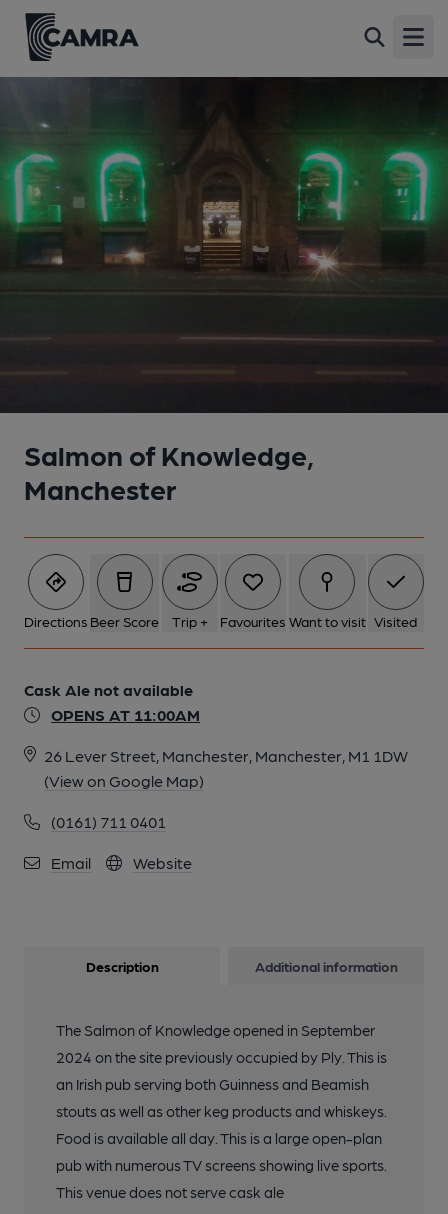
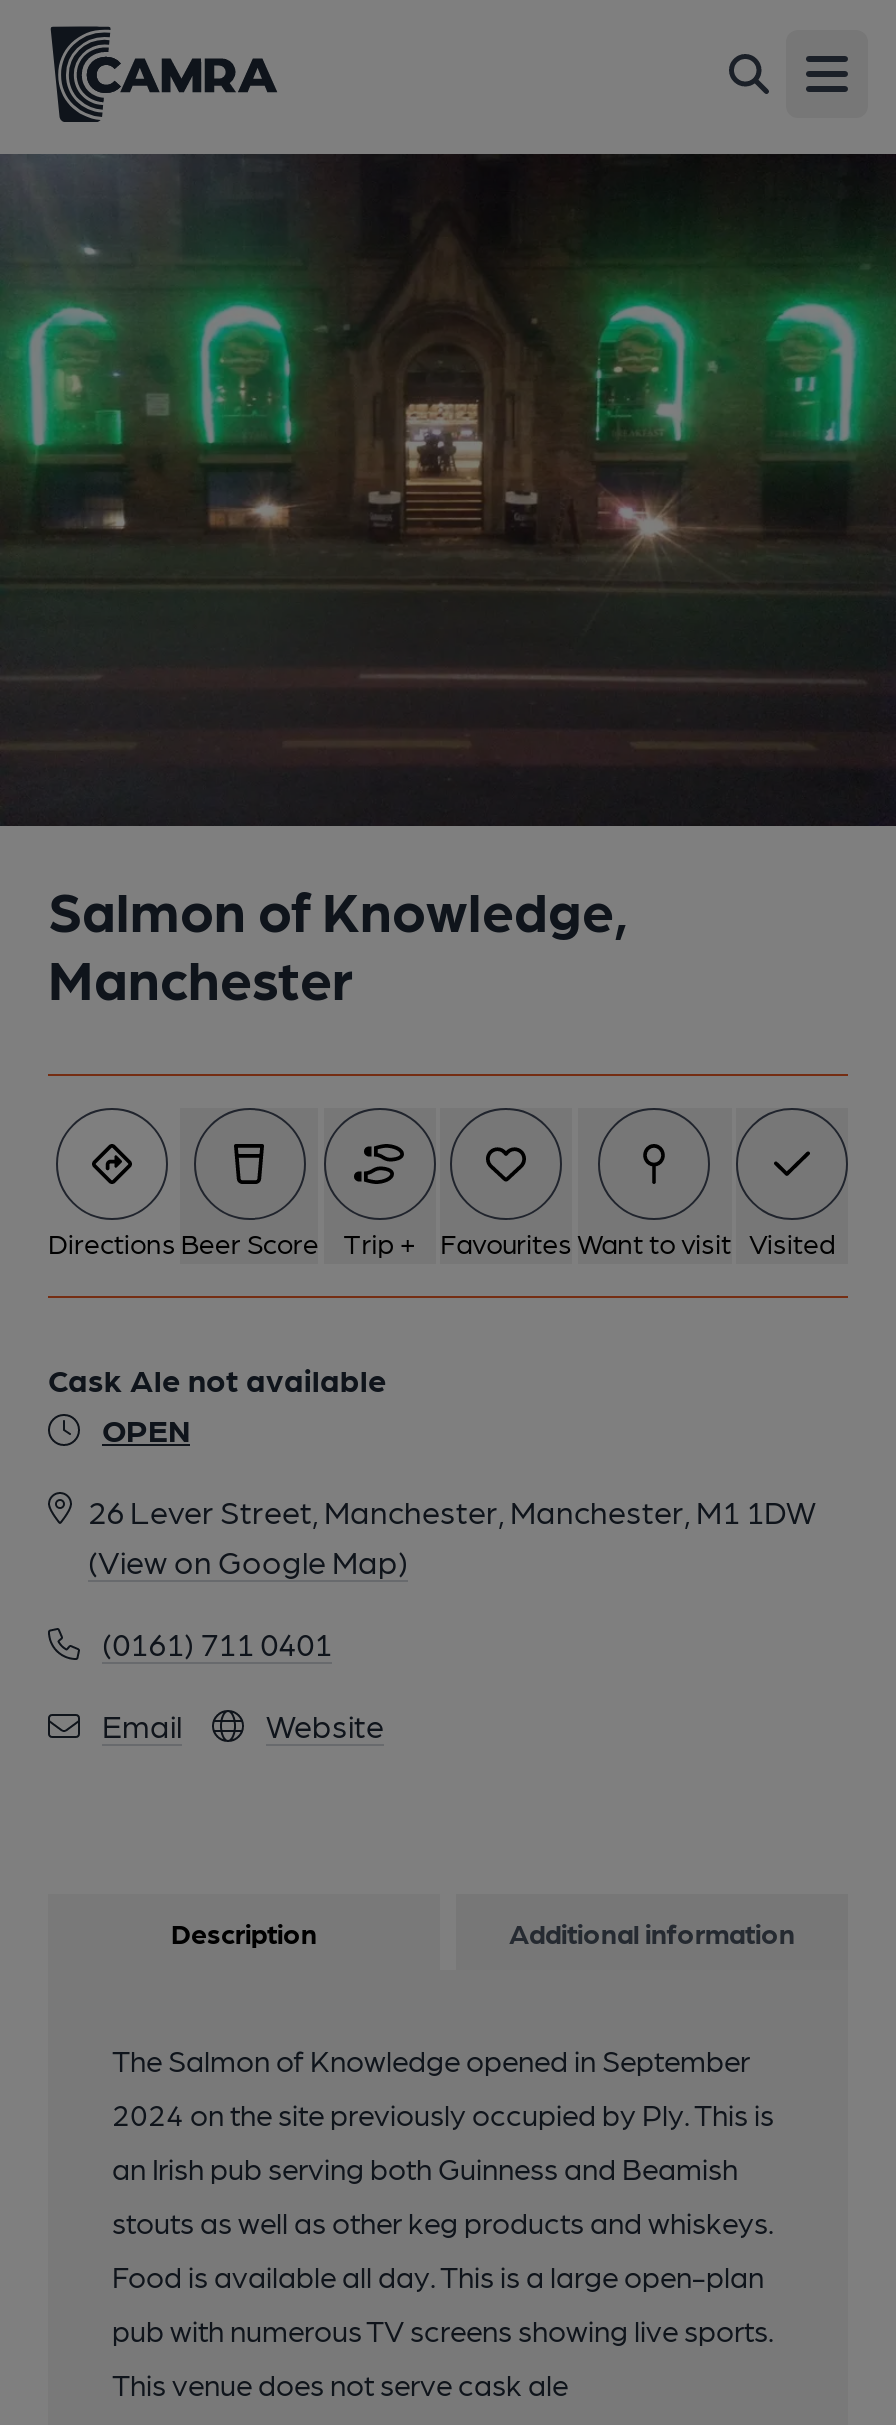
- OPENS AT 11:00AM
+ OPEN
